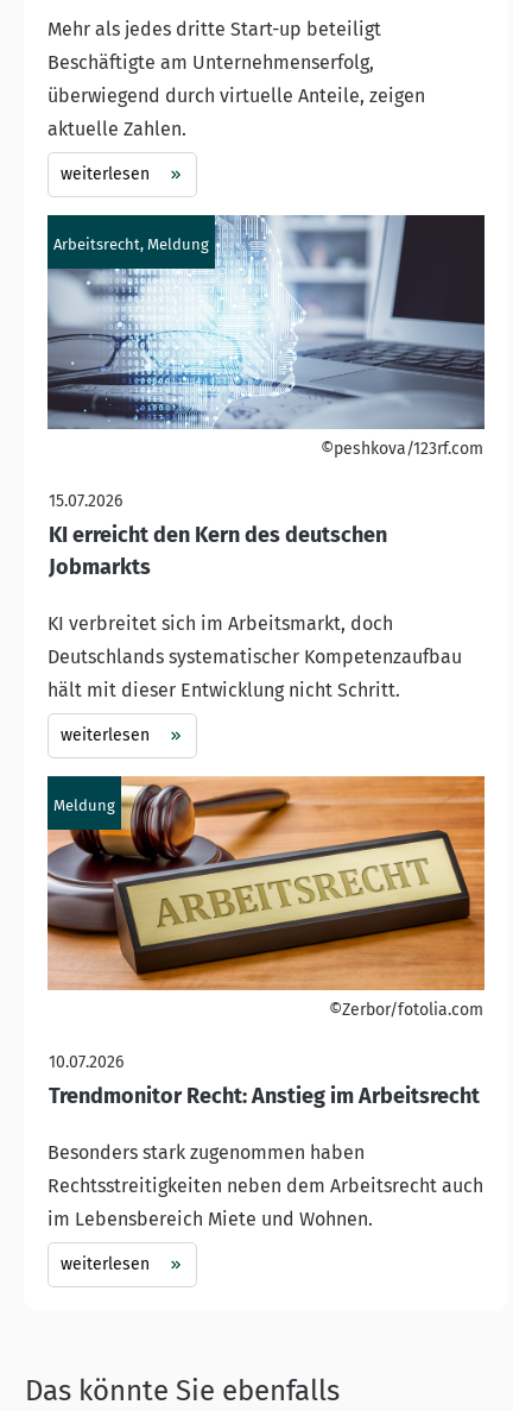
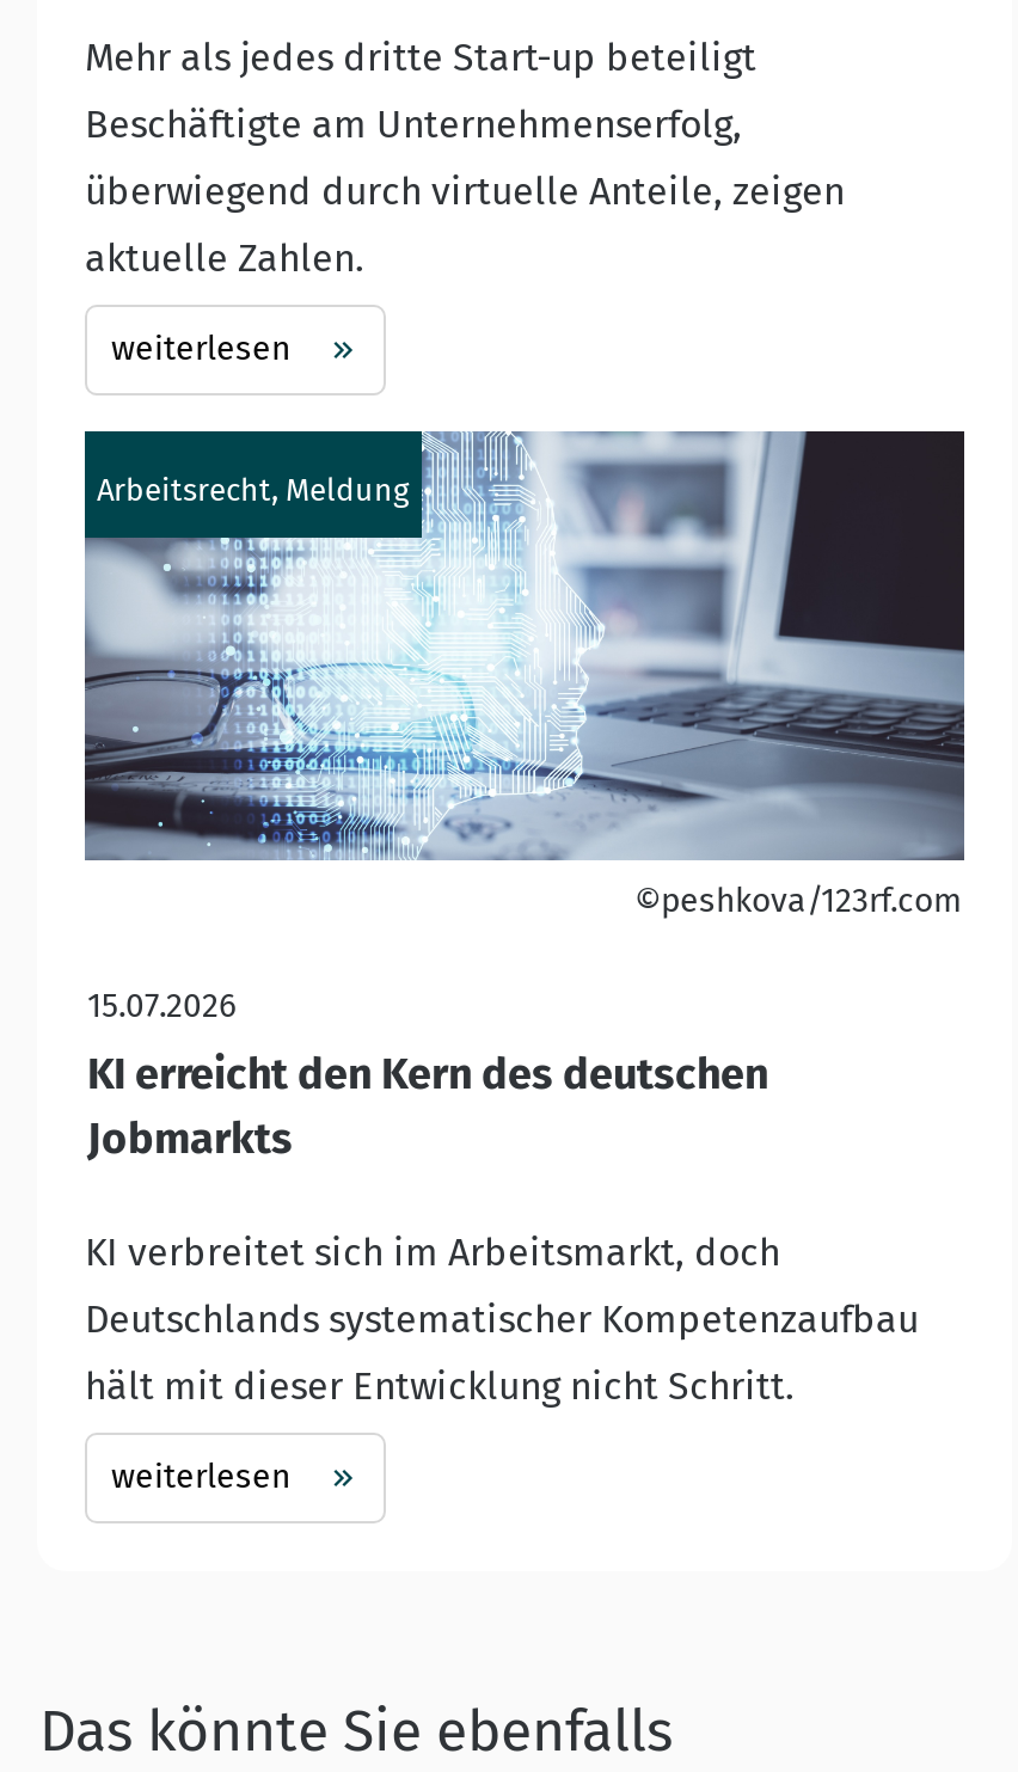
- [image]
- Meldung

- ©Zerbor/fotolia.com
- 10.07.2026
- Trendmonitor Recht: Anstieg im Arbeitsrecht
- Besonders stark zugenommen haben
- Rechtsstreitigkeiten neben dem Arbeitsrecht auch
- im Lebensbereich Miete und Wohnen.
- weiterlesen
